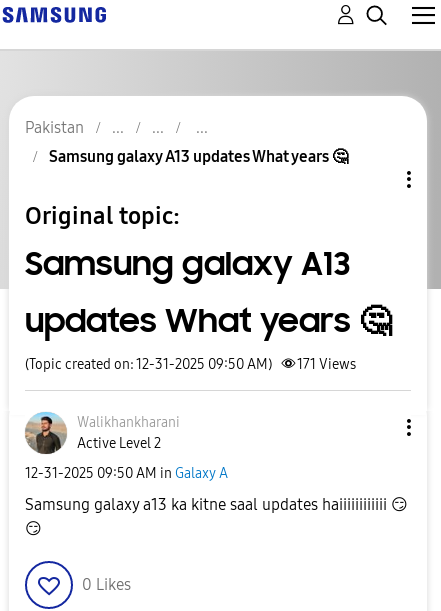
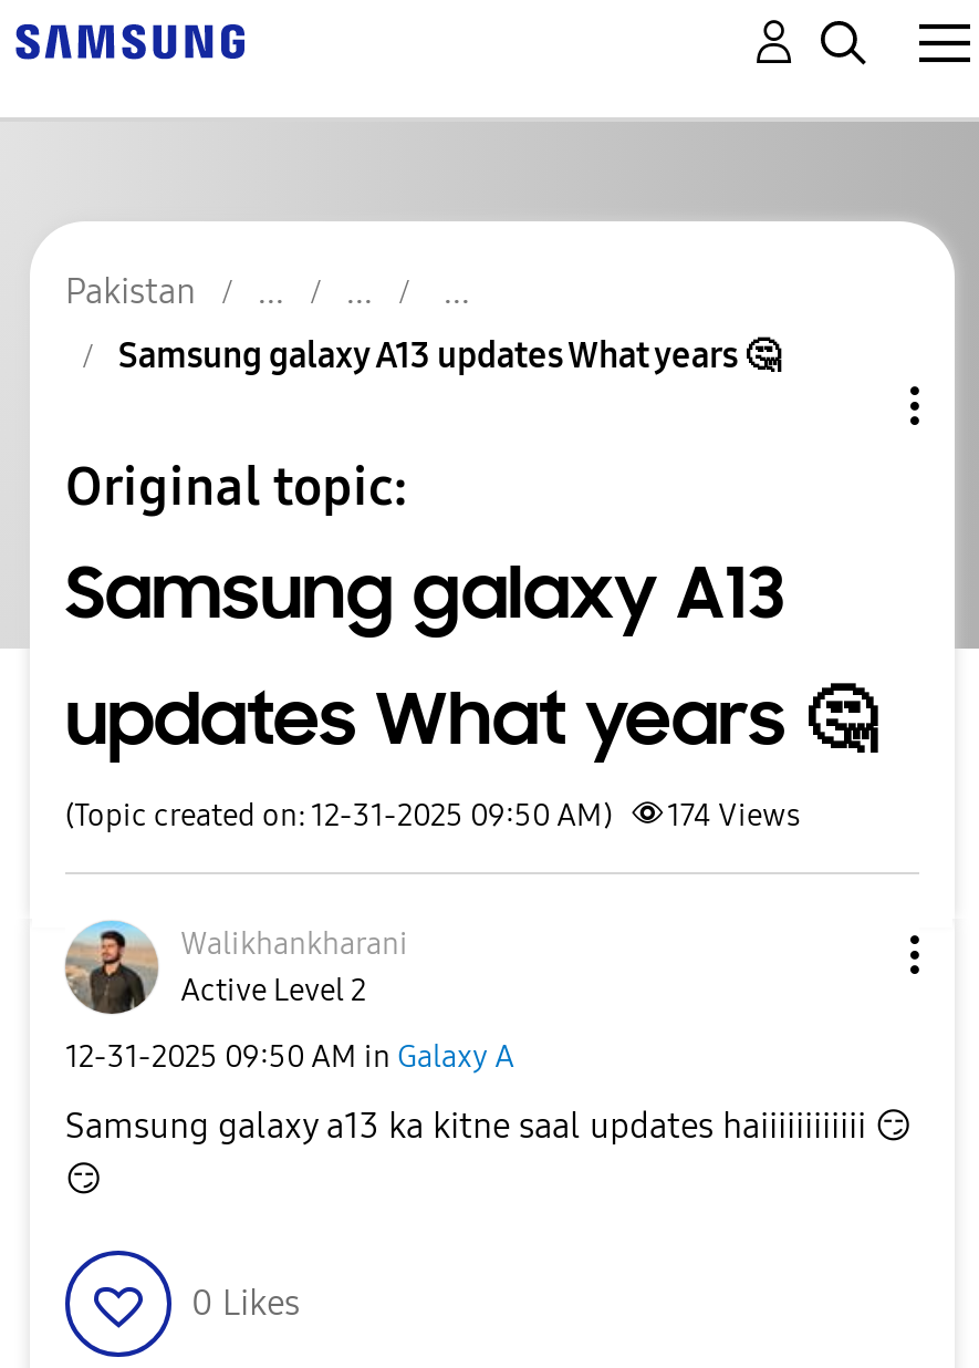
- (Topic created on: 12-31-2025 09:50 AM) 171 Views
+ (Topic created on: 12-31-2025 09:50 AM) 174 Views
